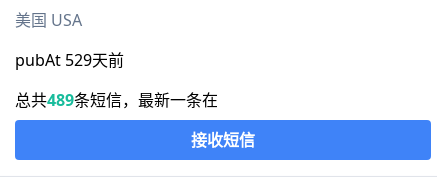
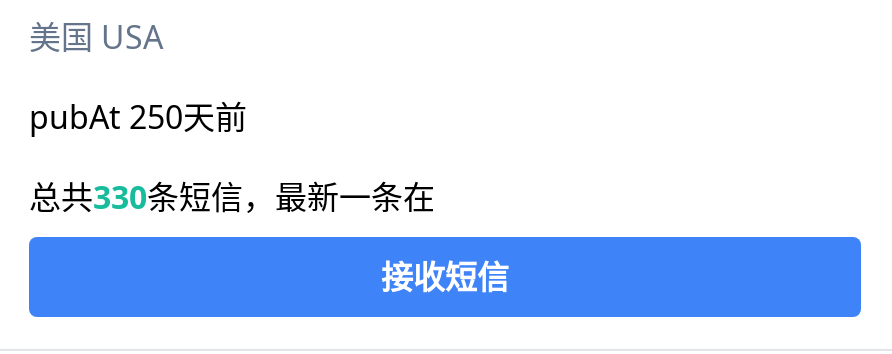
- pubAt 529天前
+ pubAt 250天前

- 总共489条短信，最新一条在
+ 总共330条短信，最新一条在
